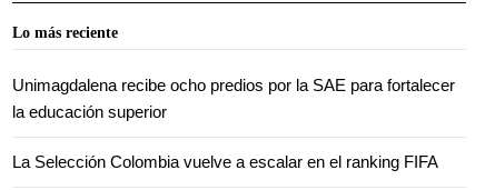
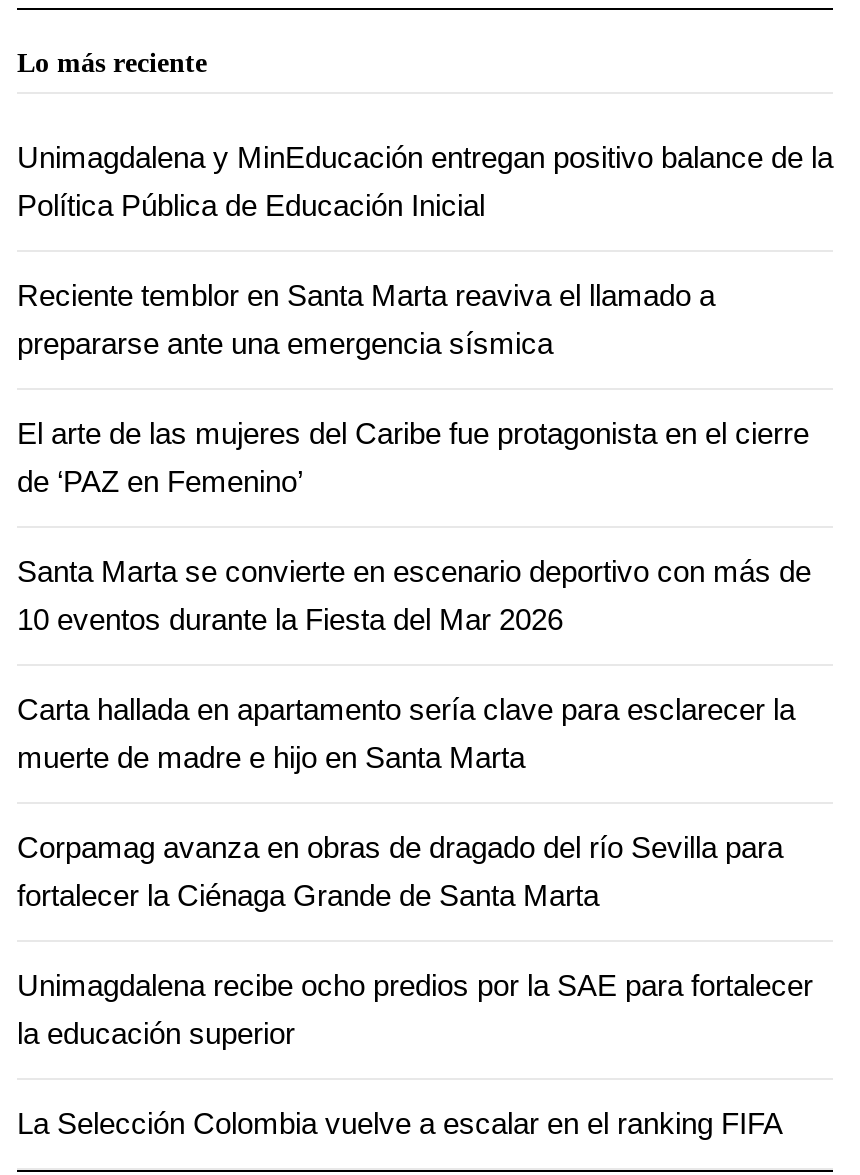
+ Unimagdalena y MinEducación entregan positivo balance de la
+ Política Pública de Educación Inicial
+ Reciente temblor en Santa Marta reaviva el llamado a
+ prepararse ante una emergencia sísmica
+ El arte de las mujeres del Caribe fue protagonista en el cierre
+ de ‘PAZ en Femenino’
+ Santa Marta se convierte en escenario deportivo con más de
+ 10 eventos durante la Fiesta del Mar 2026
+ Carta hallada en apartamento sería clave para esclarecer la
+ muerte de madre e hijo en Santa Marta
+ Corpamag avanza en obras de dragado del río Sevilla para
+ fortalecer la Ciénaga Grande de Santa Marta
